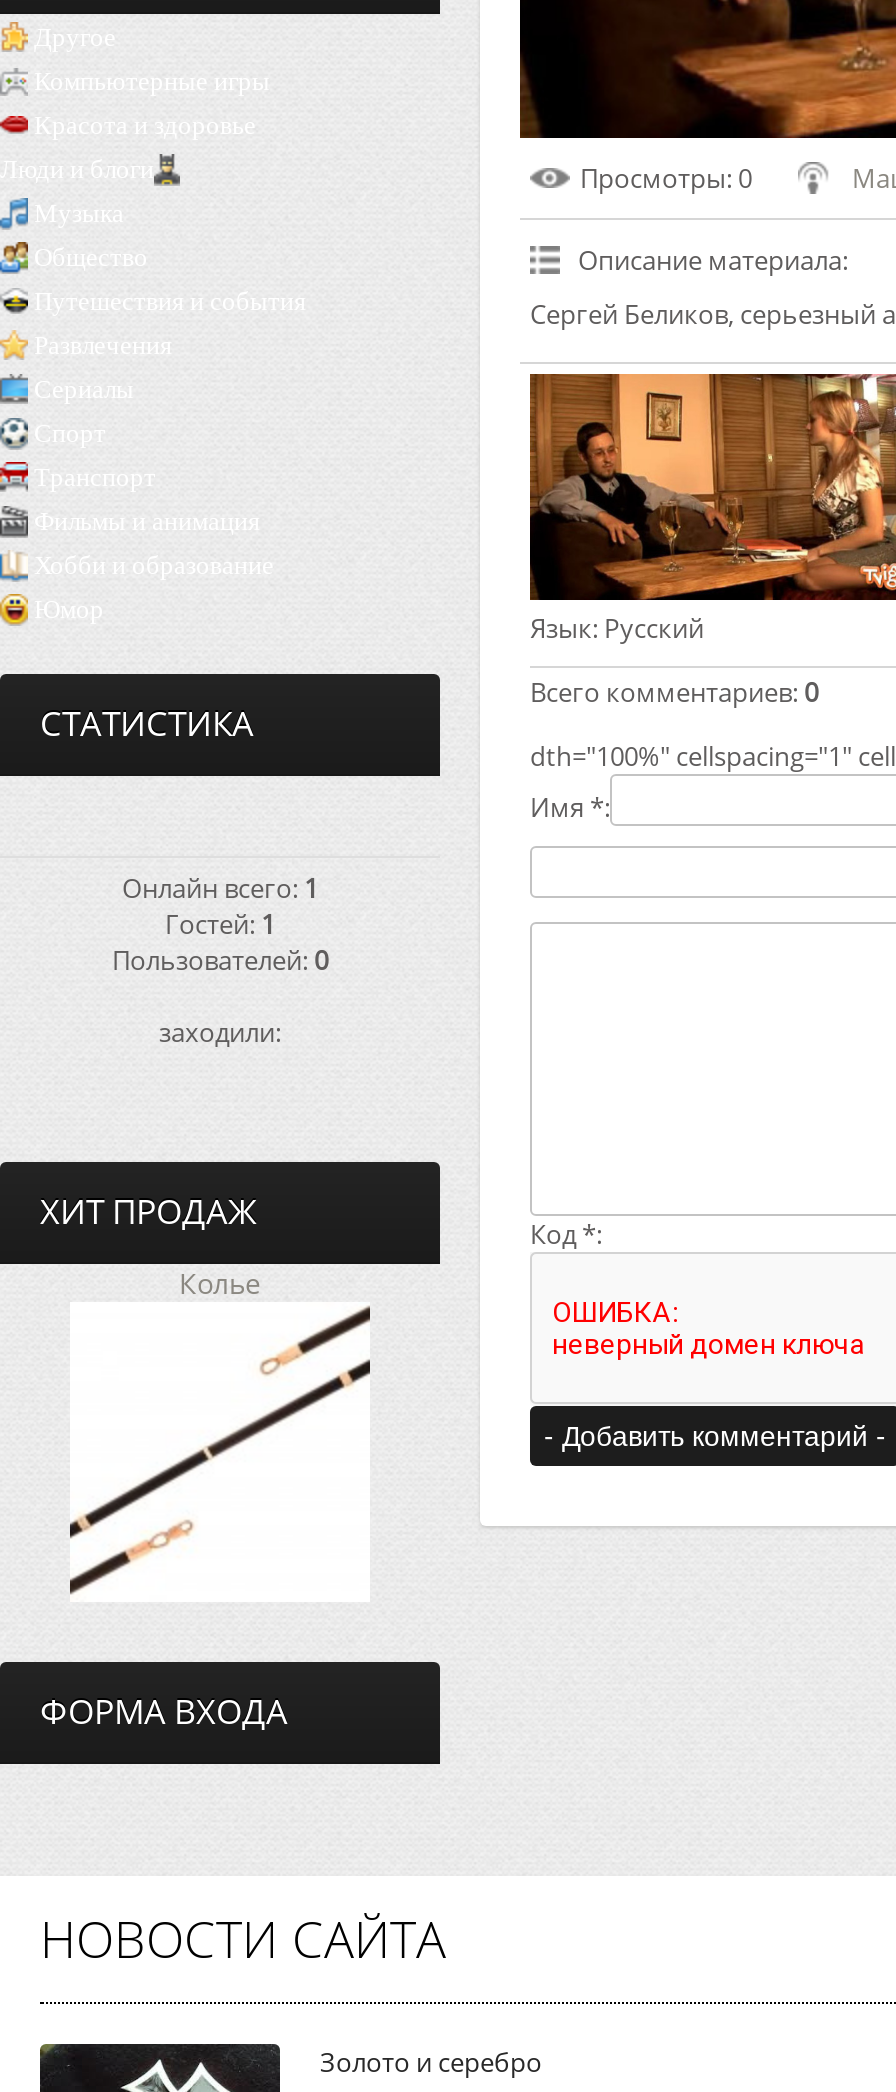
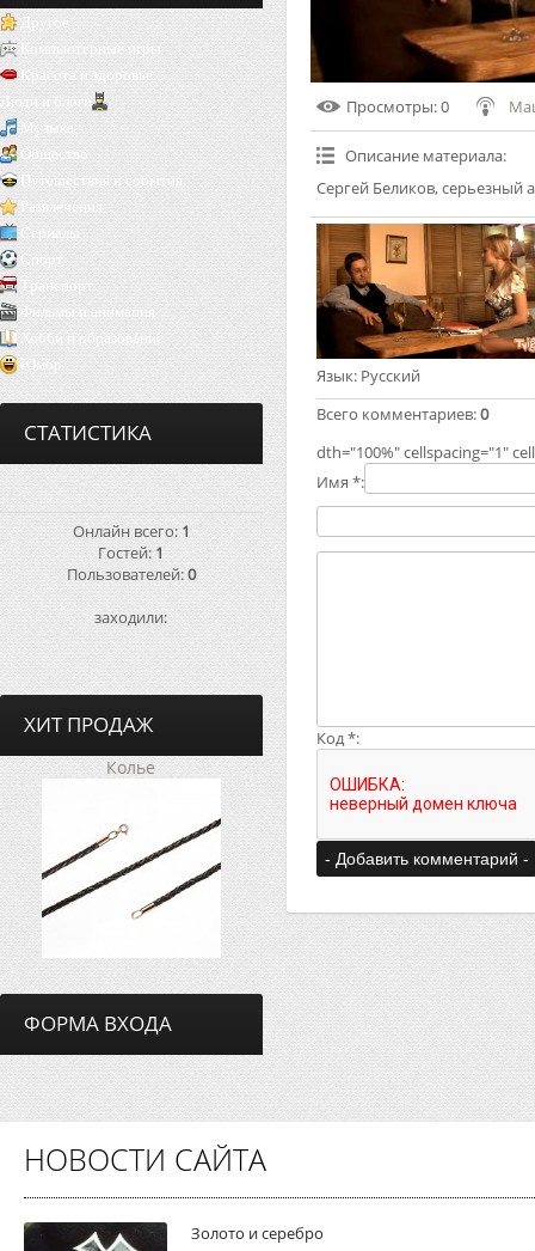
- [image]
+ [image]
